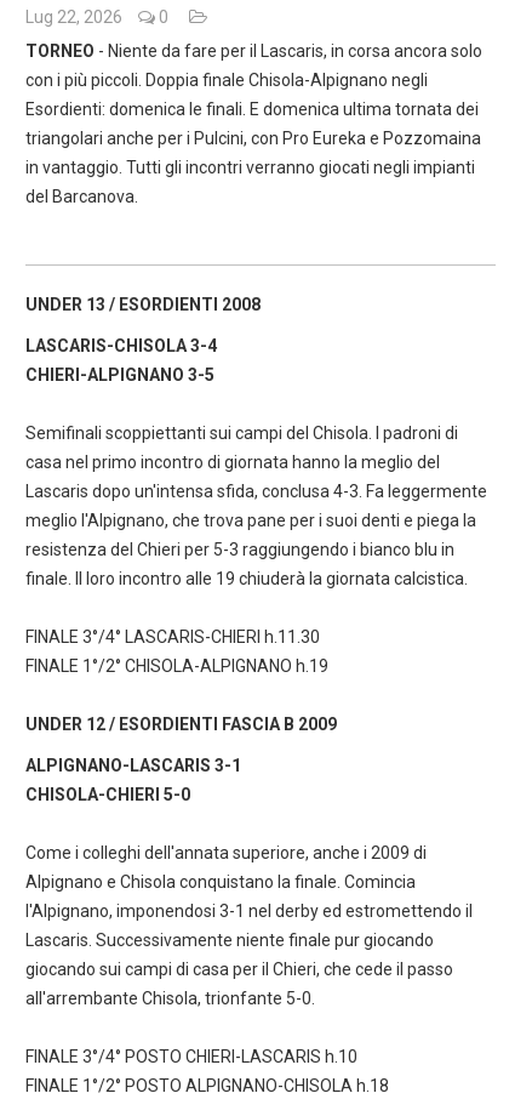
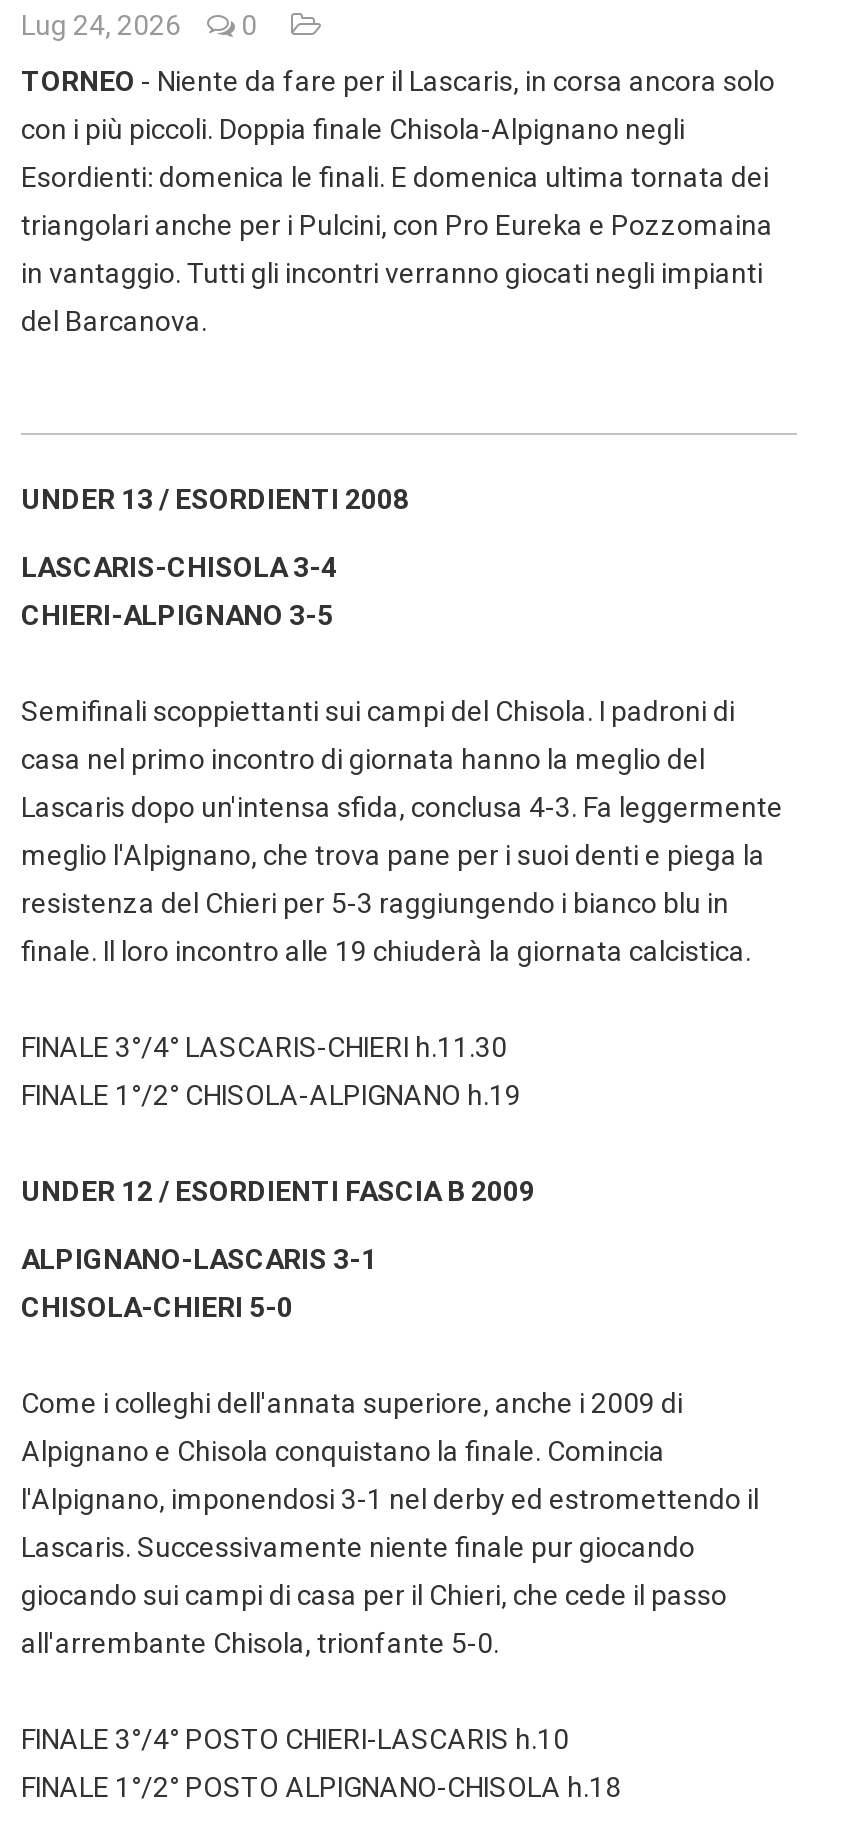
- Lug 22, 2026 0
+ Lug 24, 2026 0
